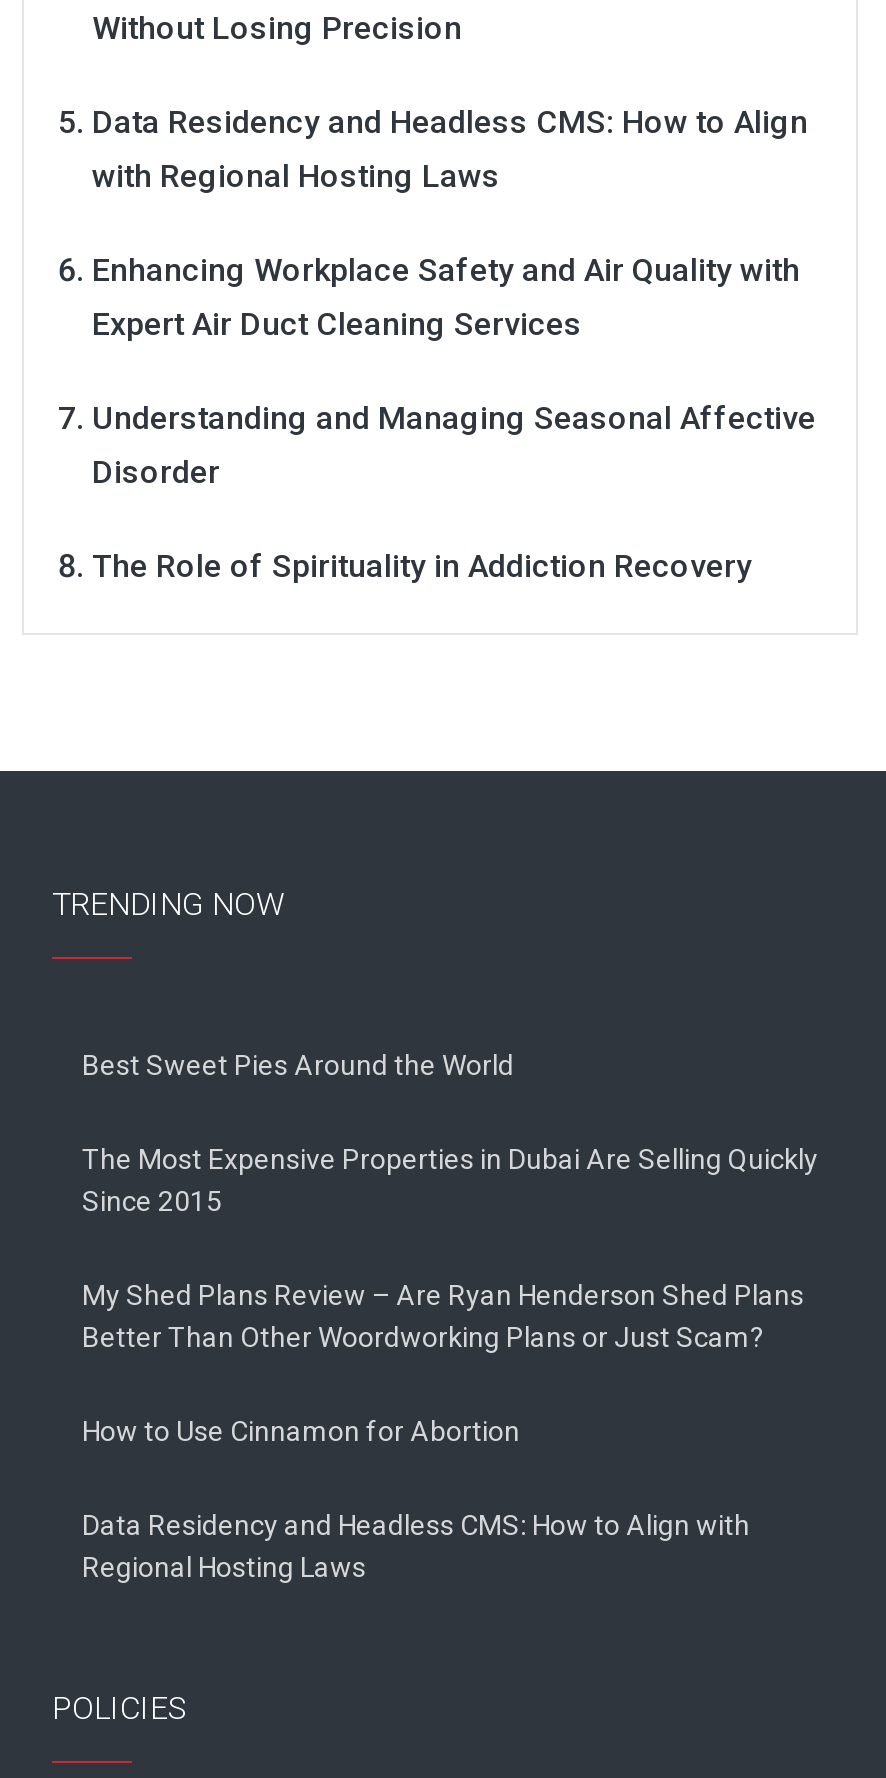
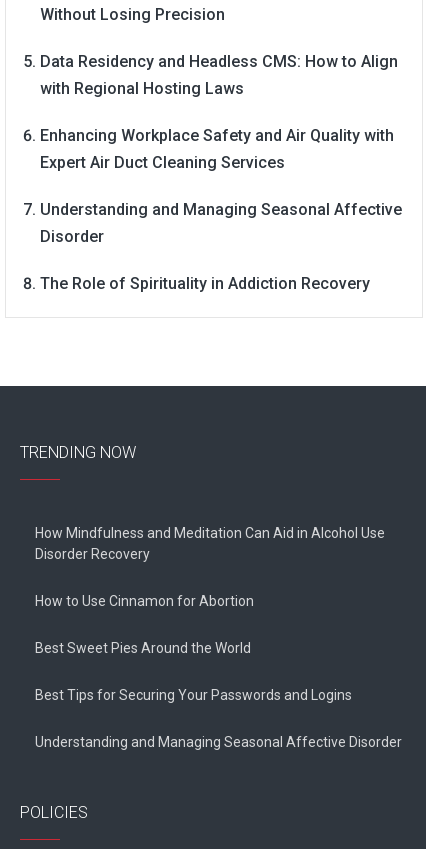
moved down: Best Sweet Pies Around the World

- The Most Expensive Properties in Dubai Are Selling Quickly
- Since 2015
- My Shed Plans Review – Are Ryan Henderson Shed Plans
- Better Than Other Woordworking Plans or Just Scam?
+ How Mindfulness and Meditation Can Aid in Alcohol Use
+ Disorder Recovery

moved up: How to Use Cinnamon for Abortion

- Data Residency and Headless CMS: How to Align with
- Regional Hosting Laws
+ Best Tips for Securing Your Passwords and Logins
+ Understanding and Managing Seasonal Affective Disorder
